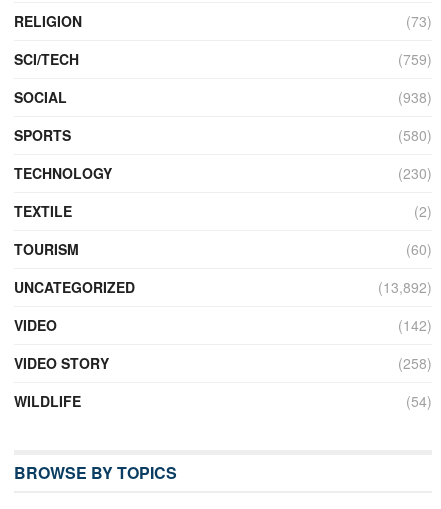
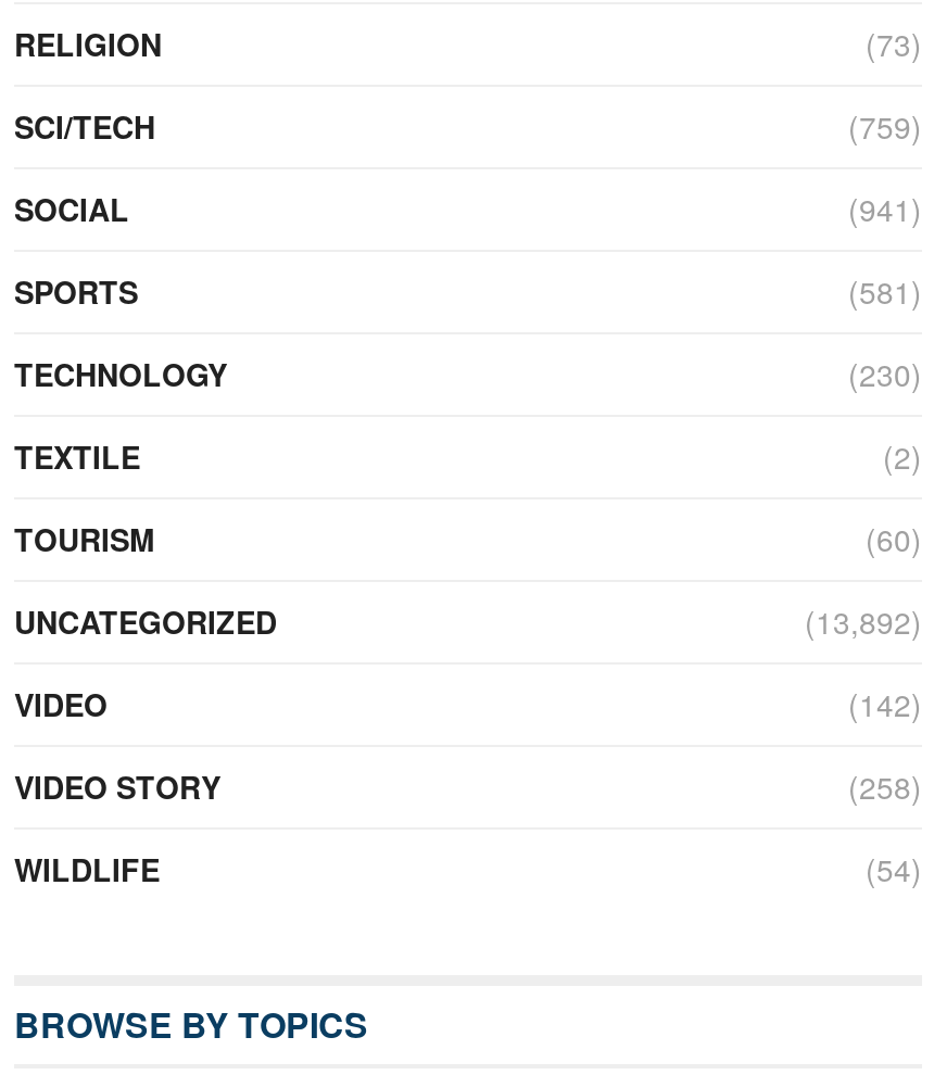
- (938)
+ (941)

- (580)
+ (581)
